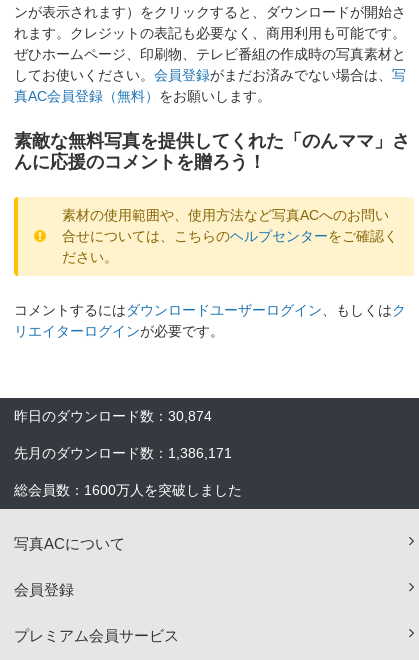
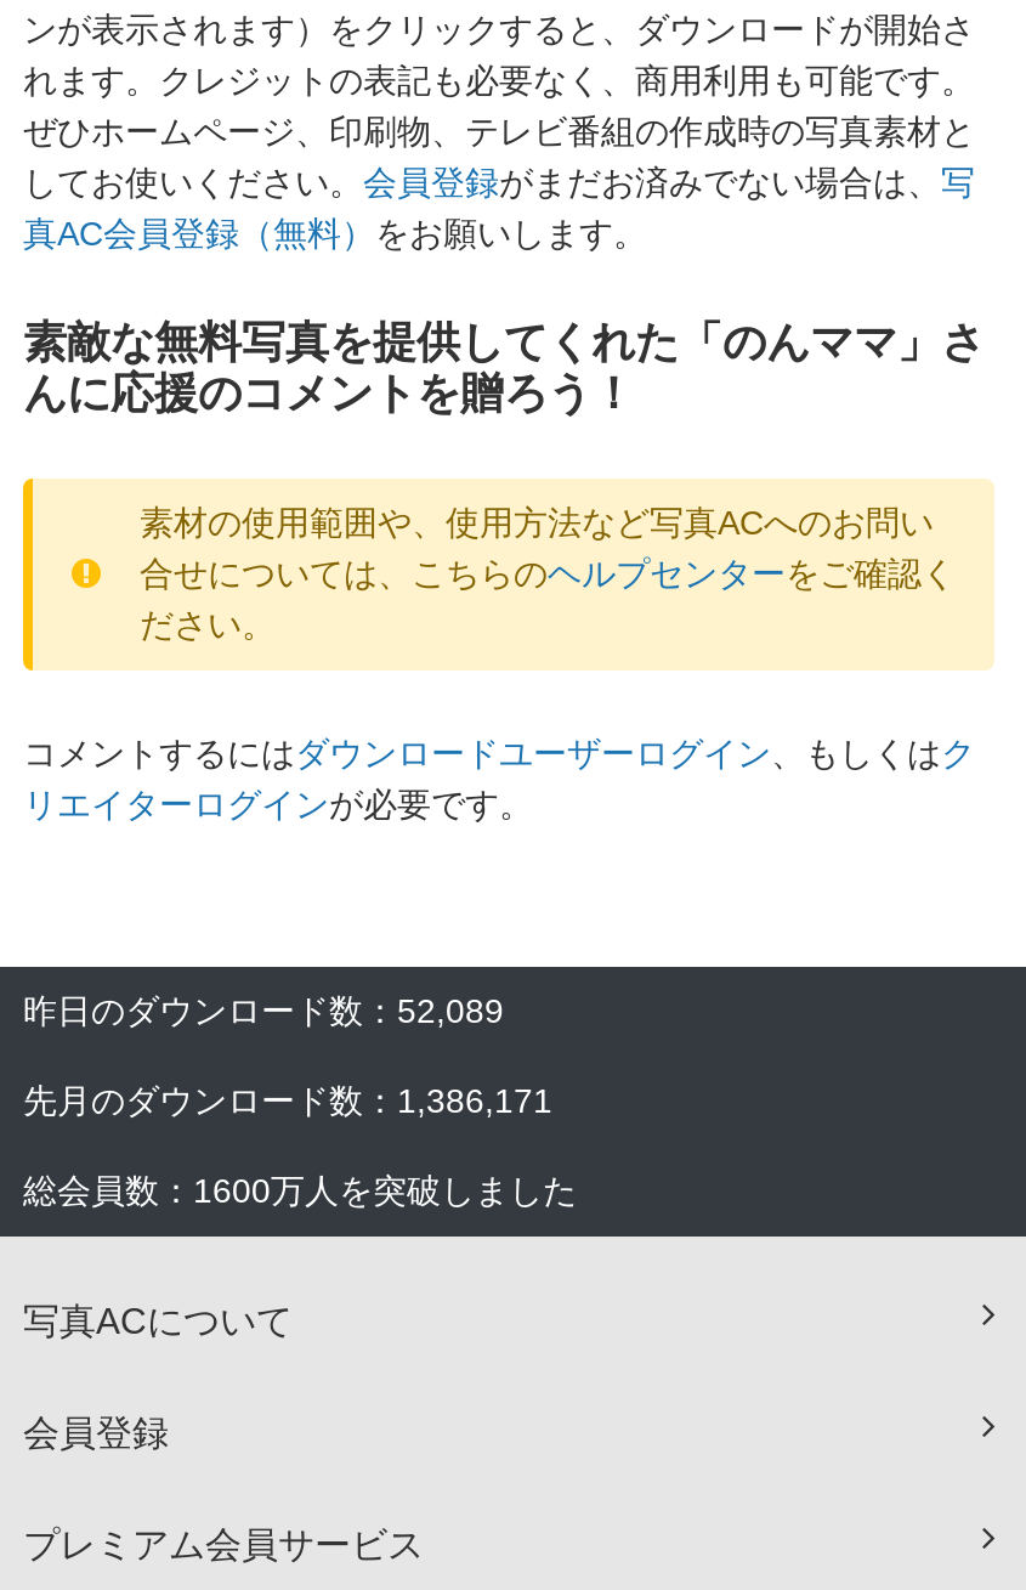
- 昨日のダウンロード数：30,874
+ 昨日のダウンロード数：52,089
